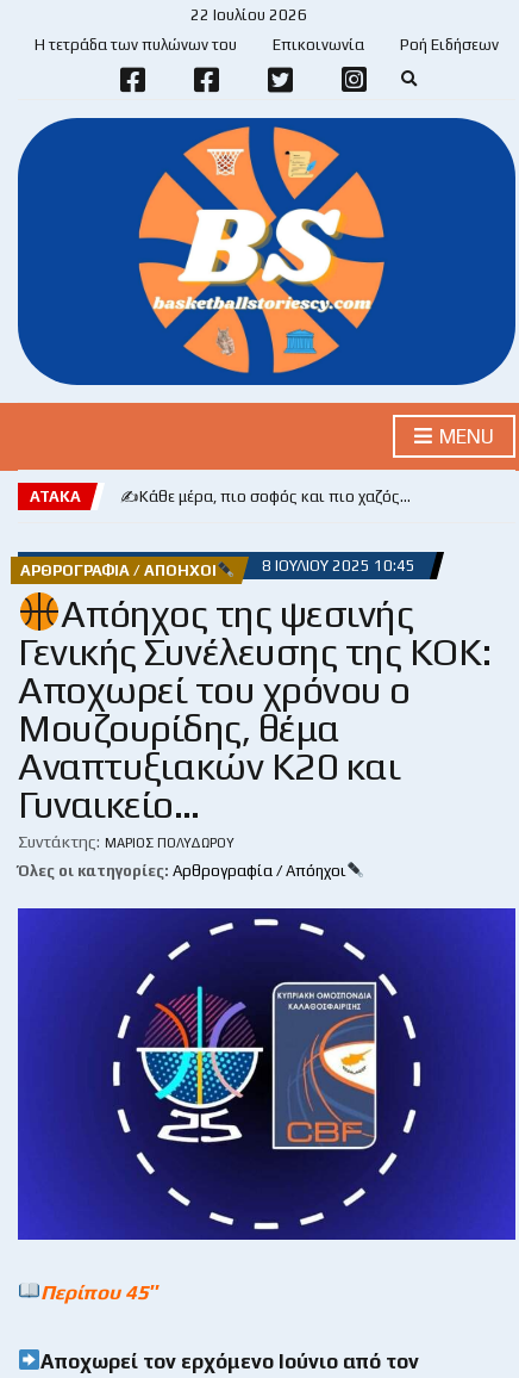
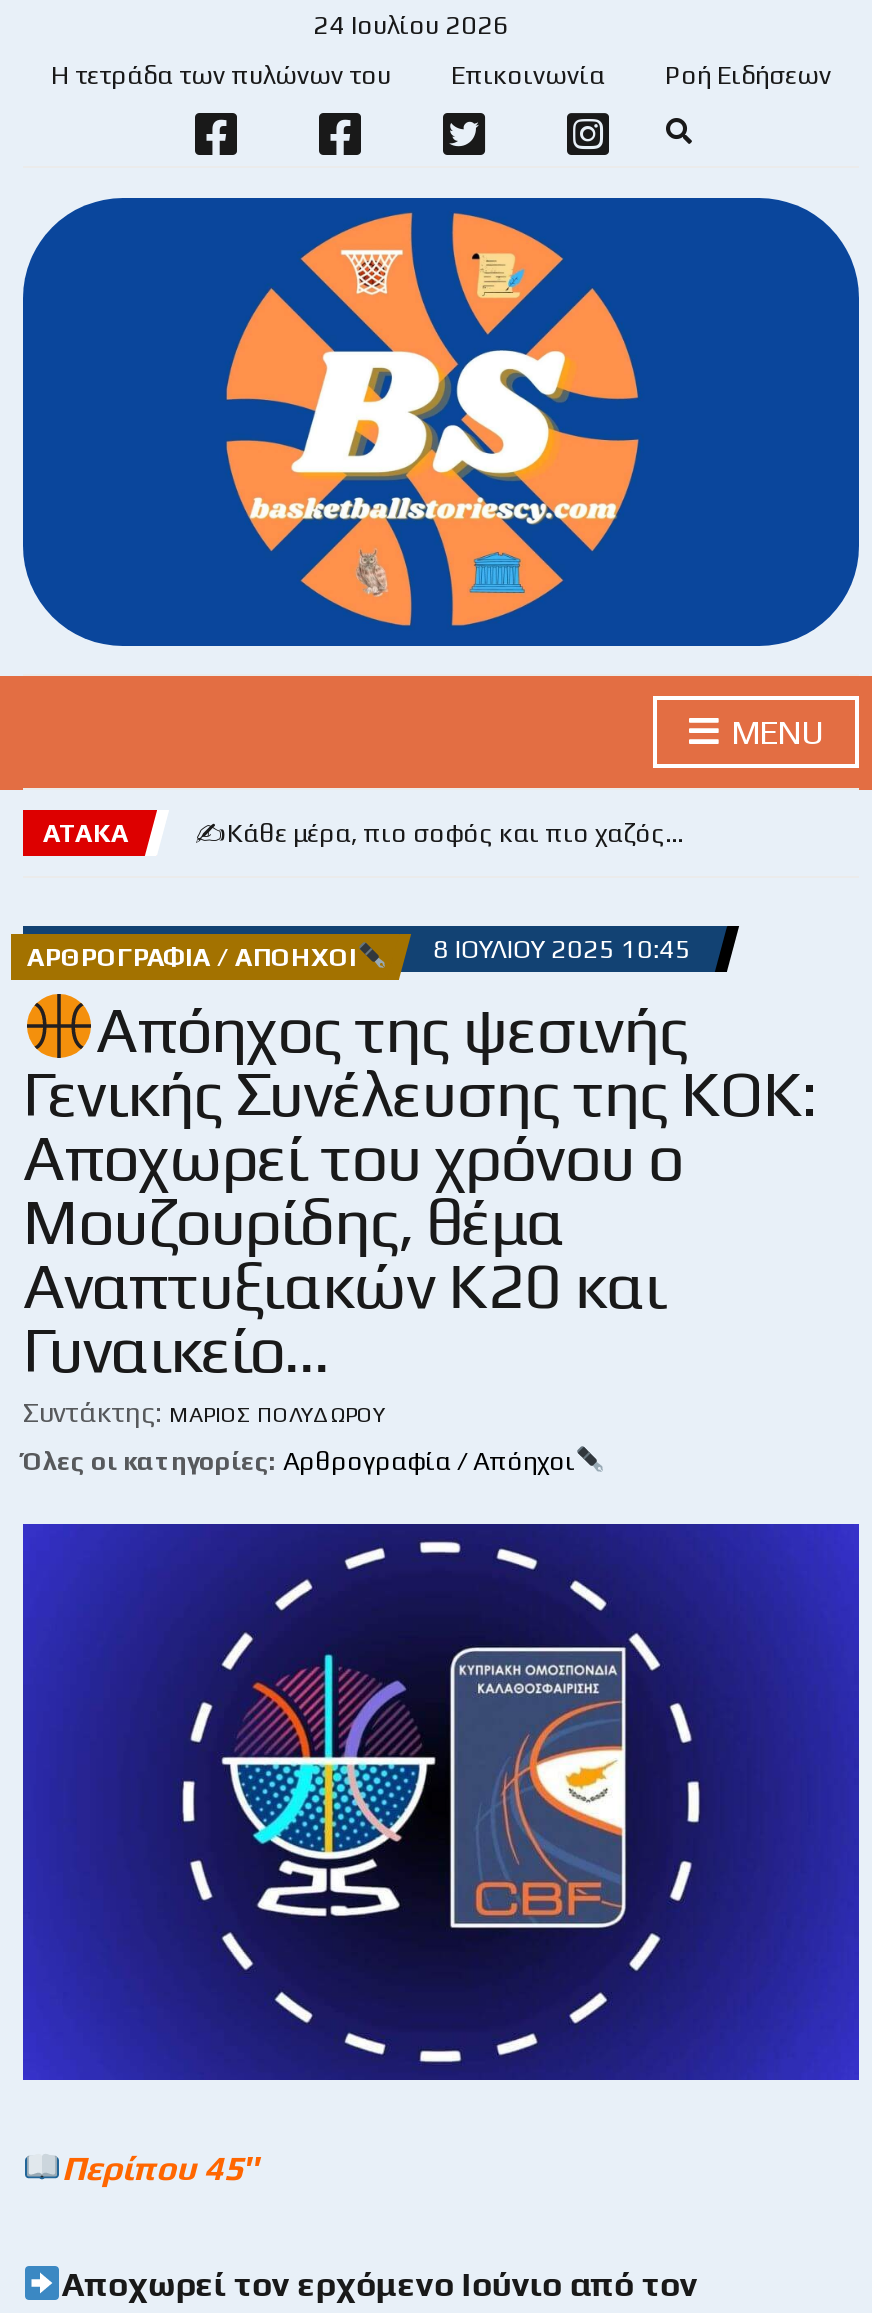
- 22 Ιουλίου 2026
+ 24 Ιουλίου 2026
